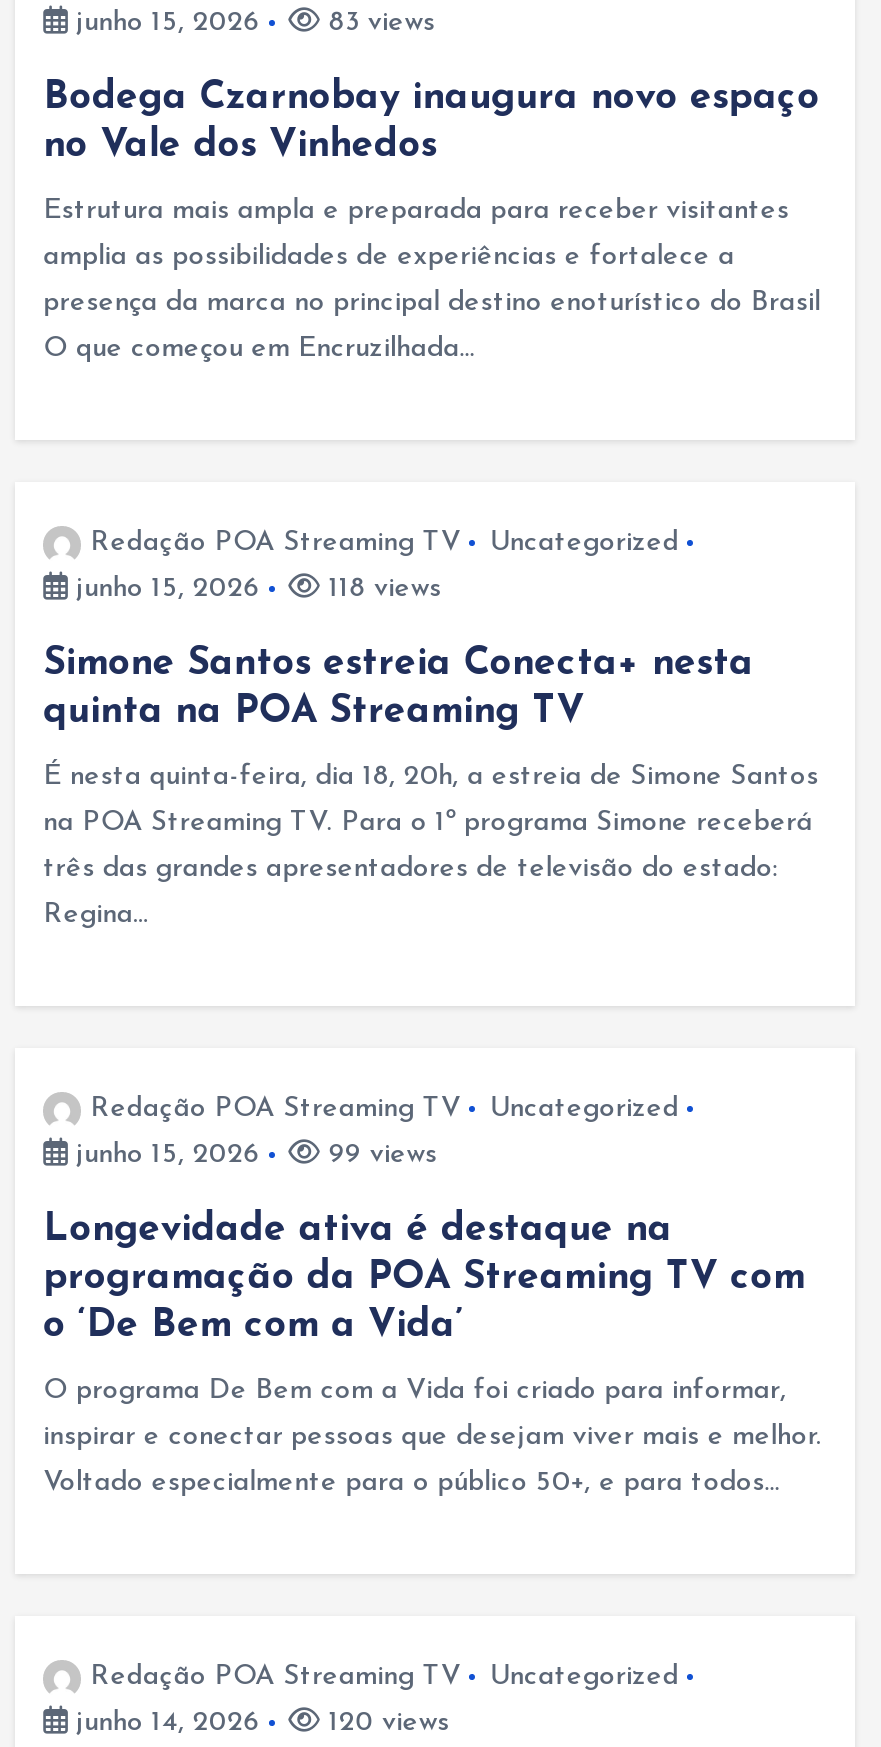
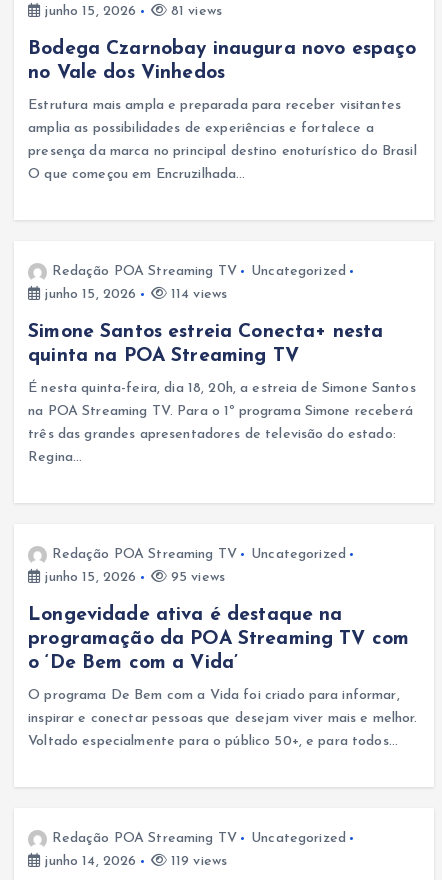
- 83 views
+ 81 views

- 118 views
+ 114 views

- 99 views
+ 95 views

- 120 views
+ 119 views
